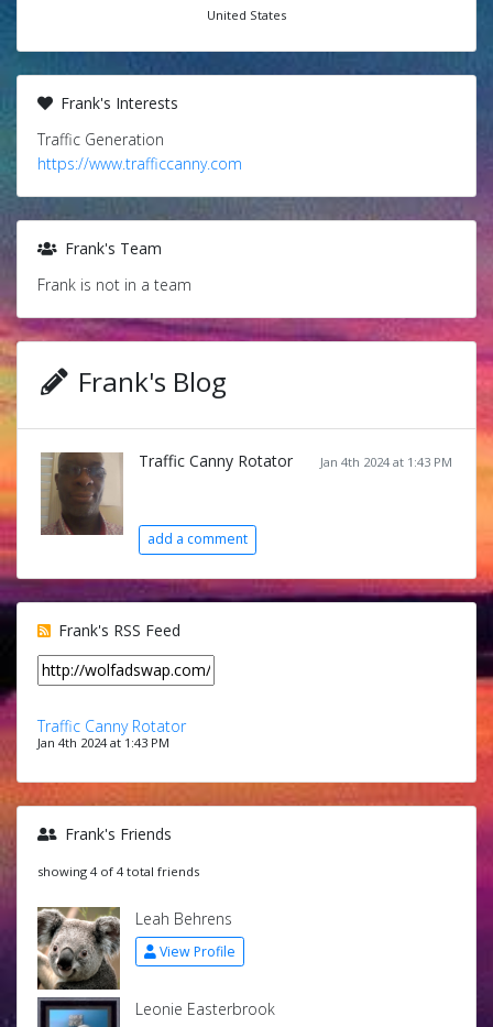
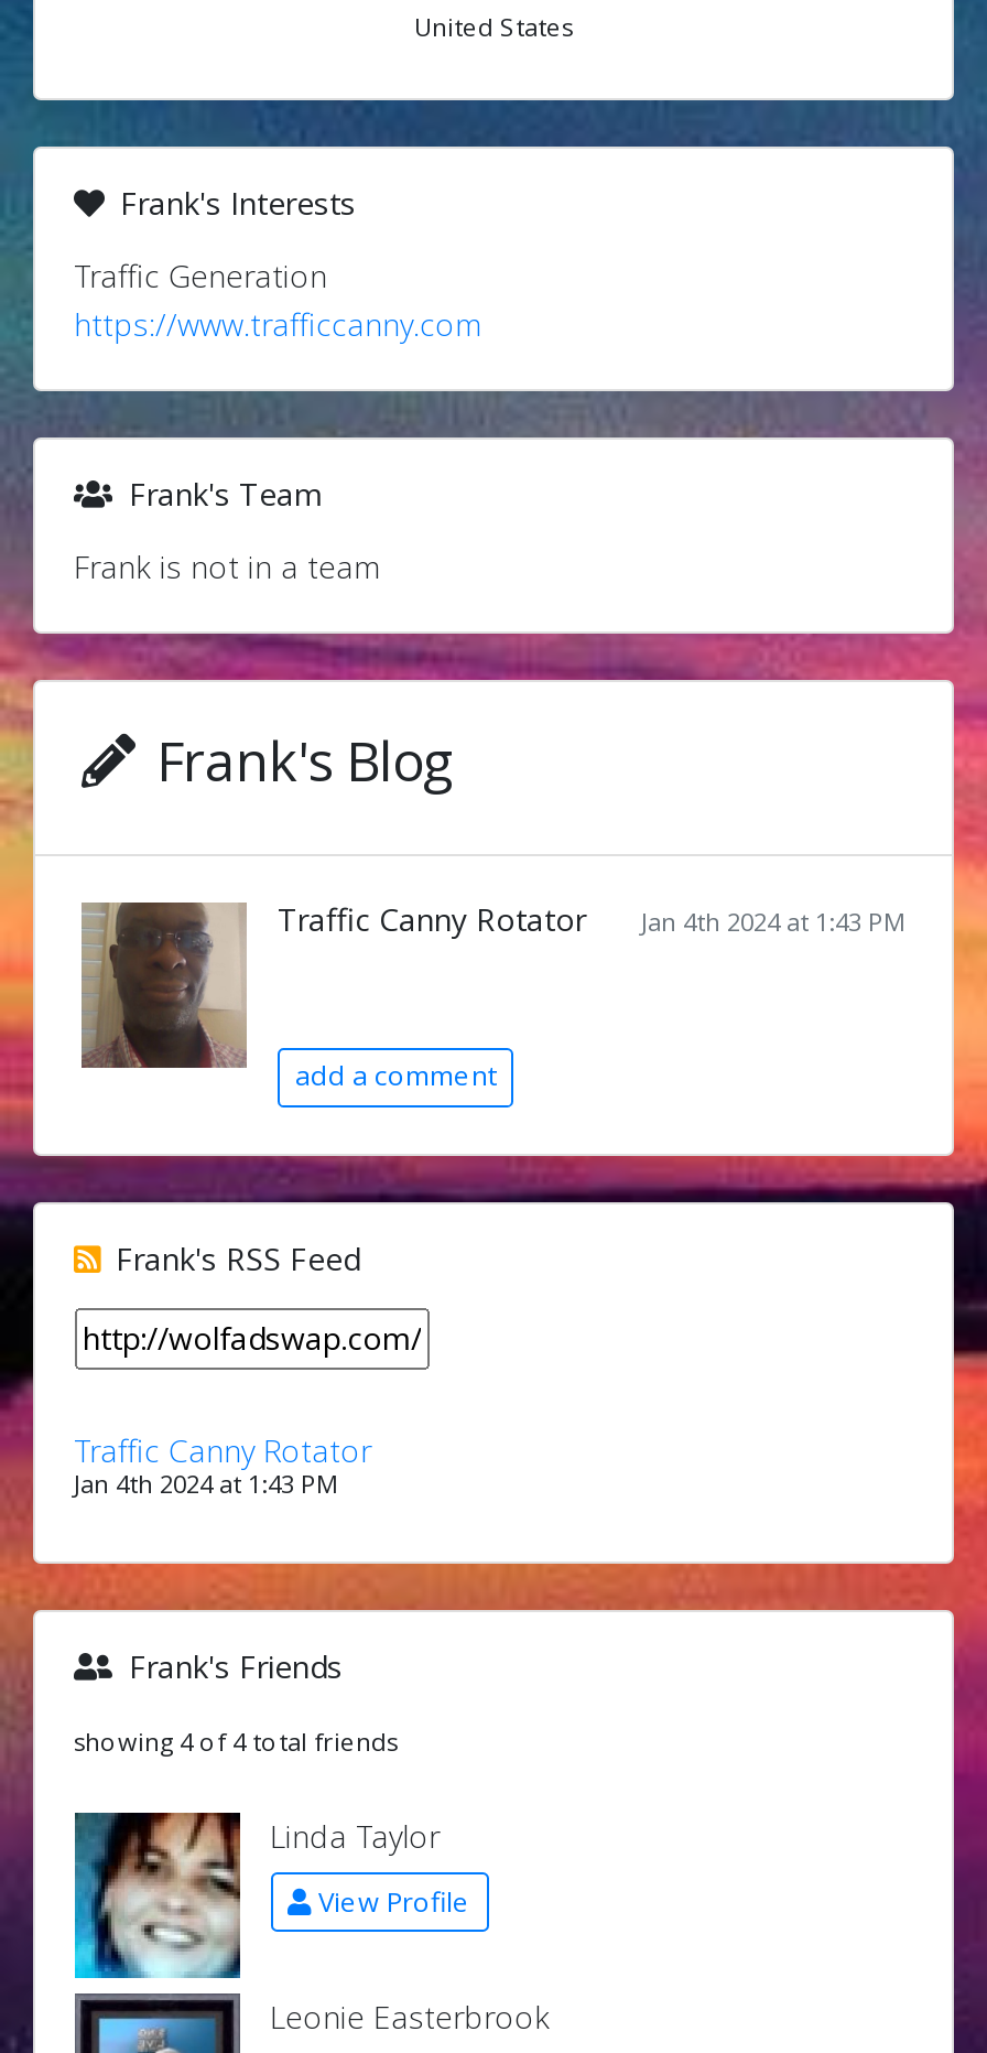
- [image]
- Leah Behrens
+ [image]
+ Linda Taylor
